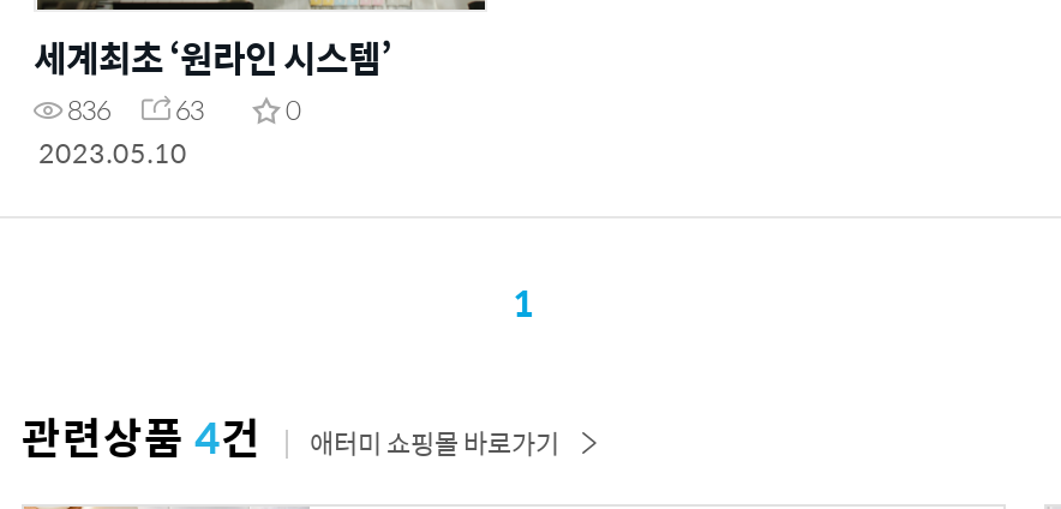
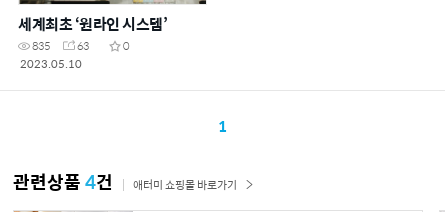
- 836
+ 835
